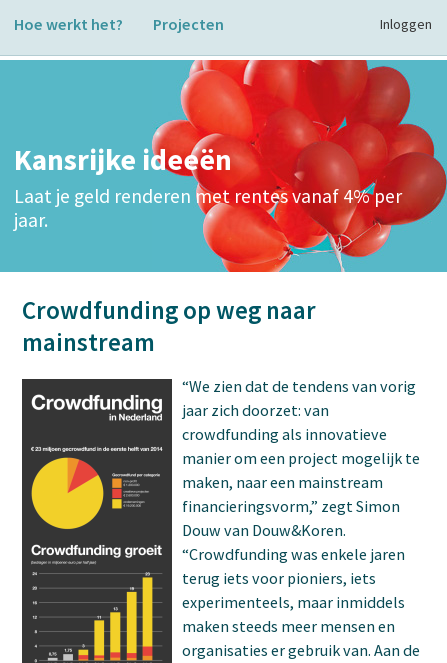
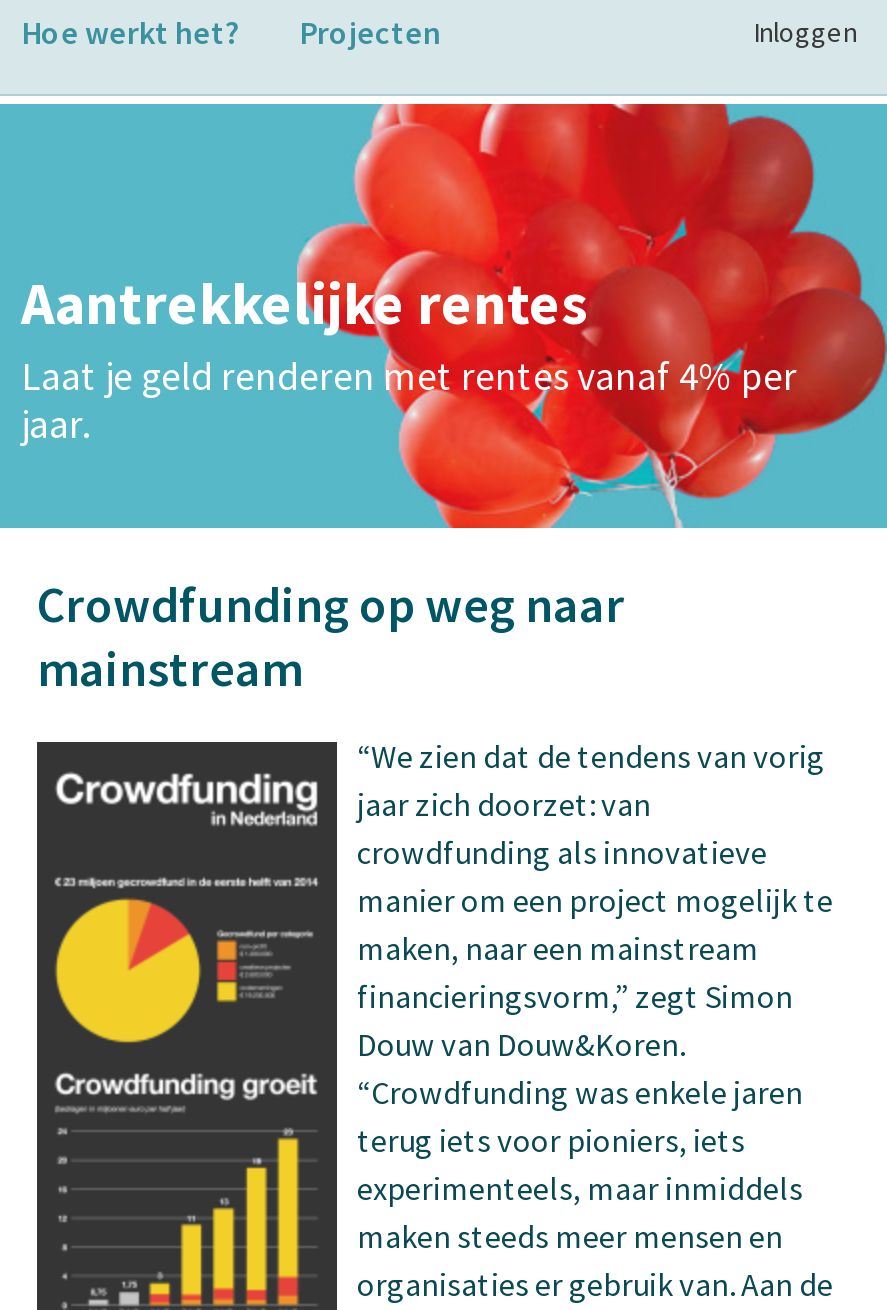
- Kansrijke ideeën
+ Aantrekkelijke rentes
